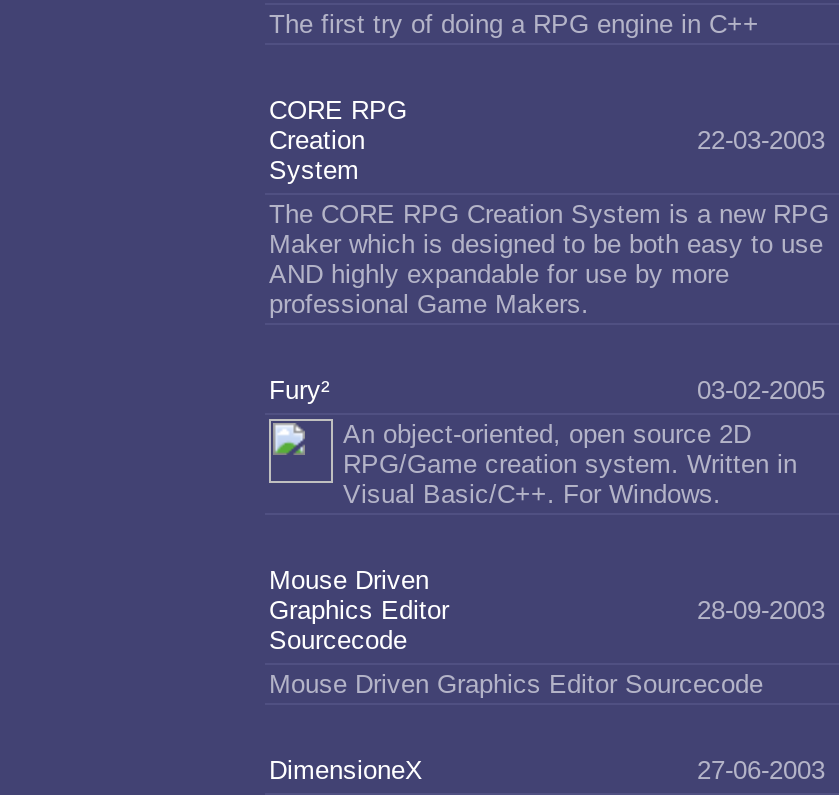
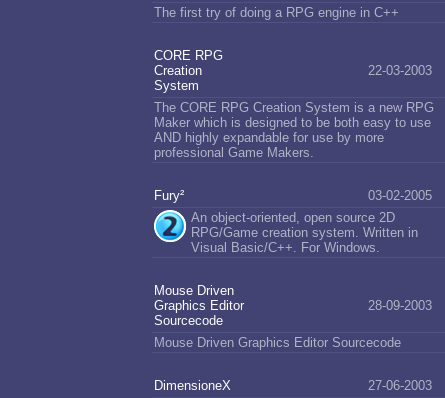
- [image]
+ [image]
